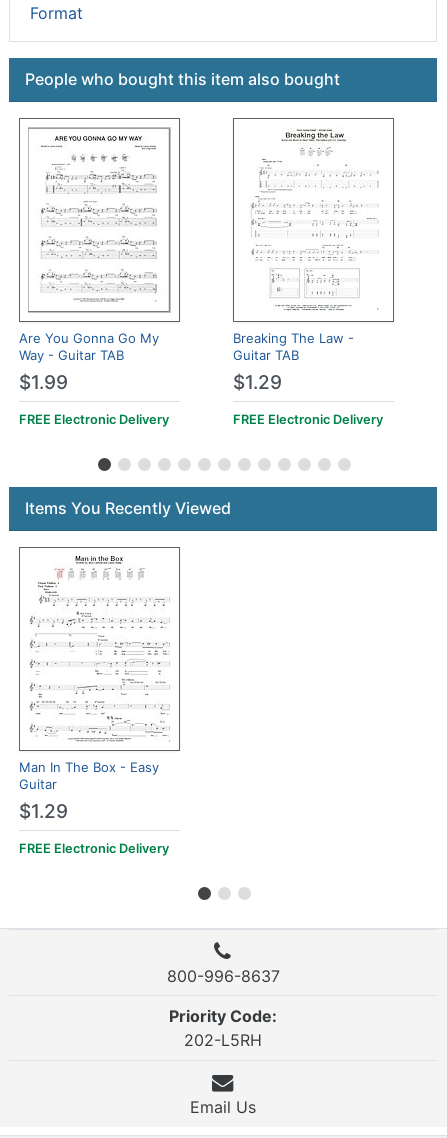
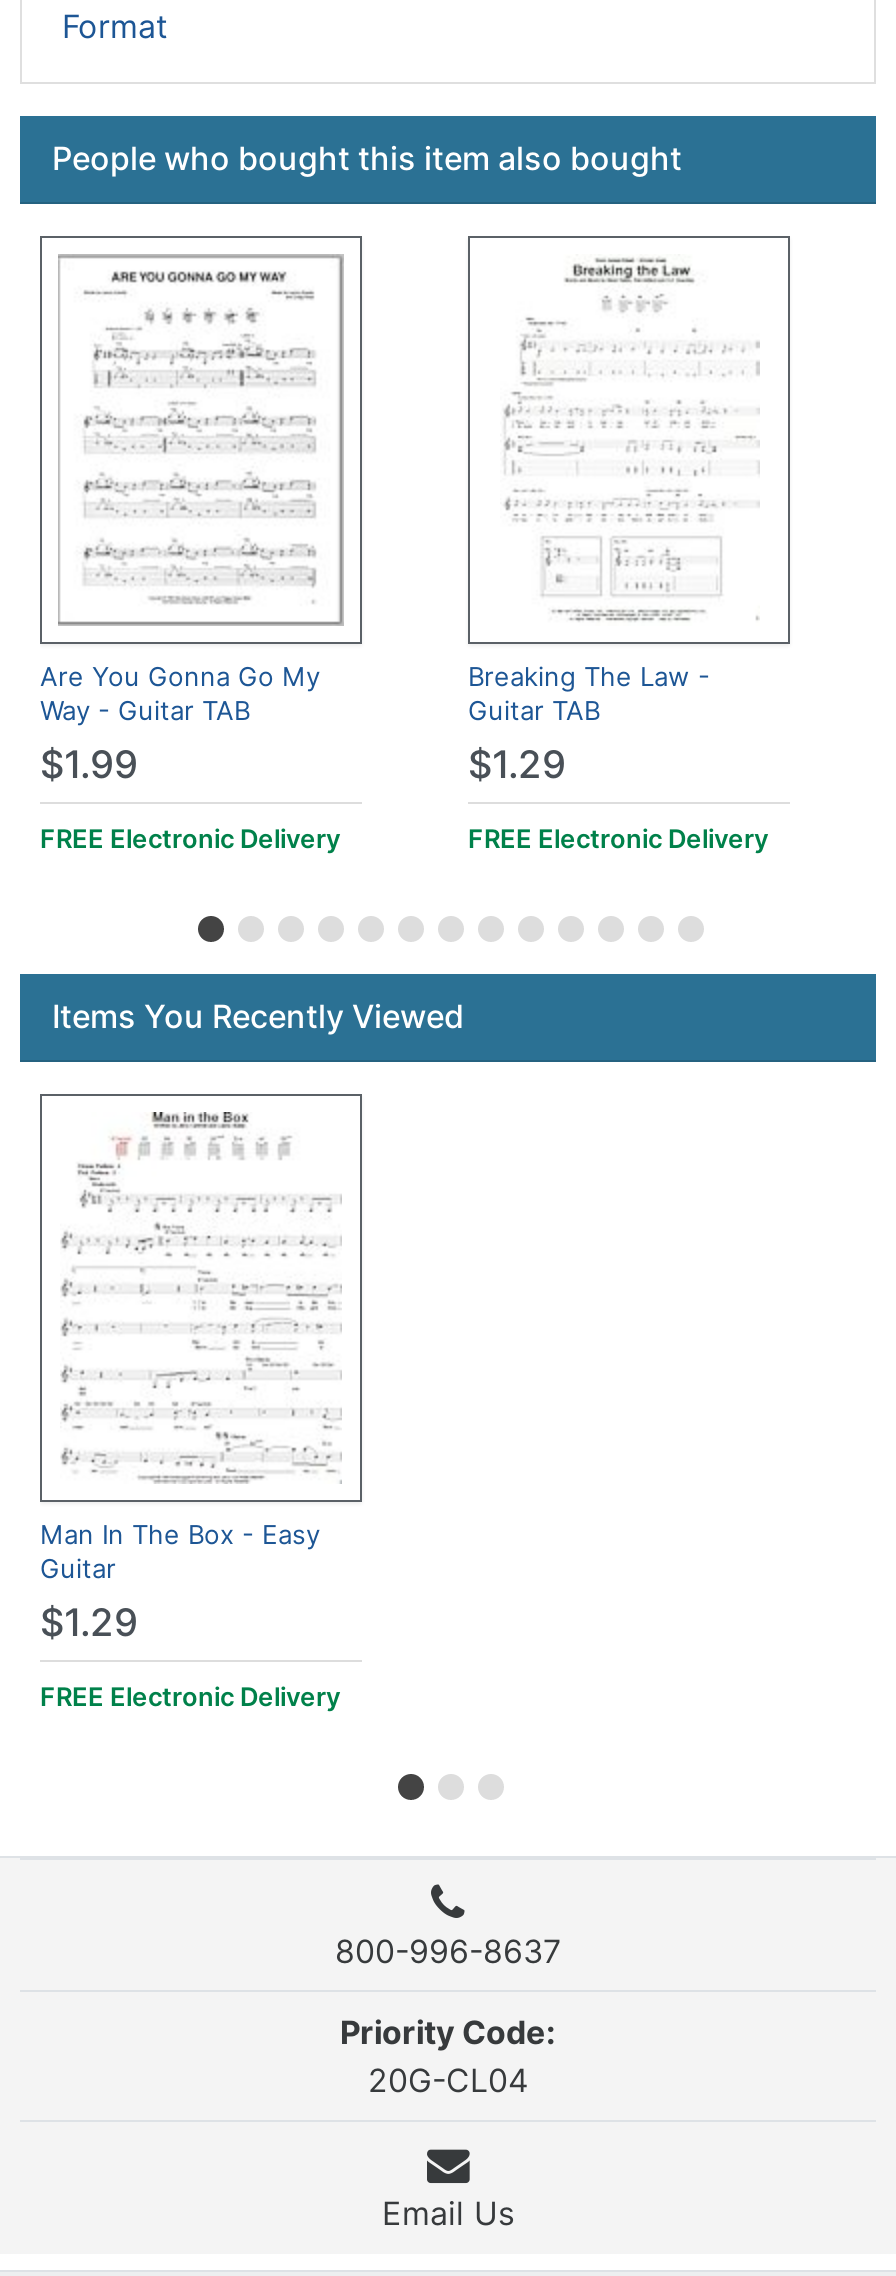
- 202-L5RH
+ 20G-CL04
